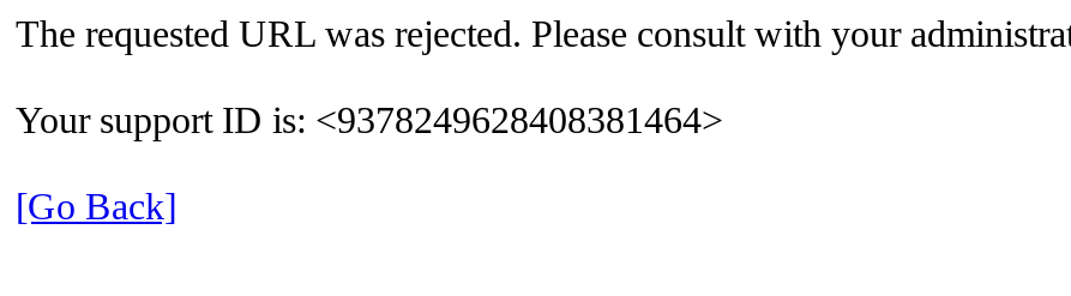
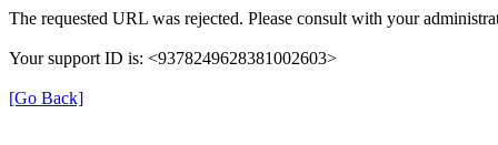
- Your support ID is: <9378249628408381464>
+ Your support ID is: <9378249628381002603>
